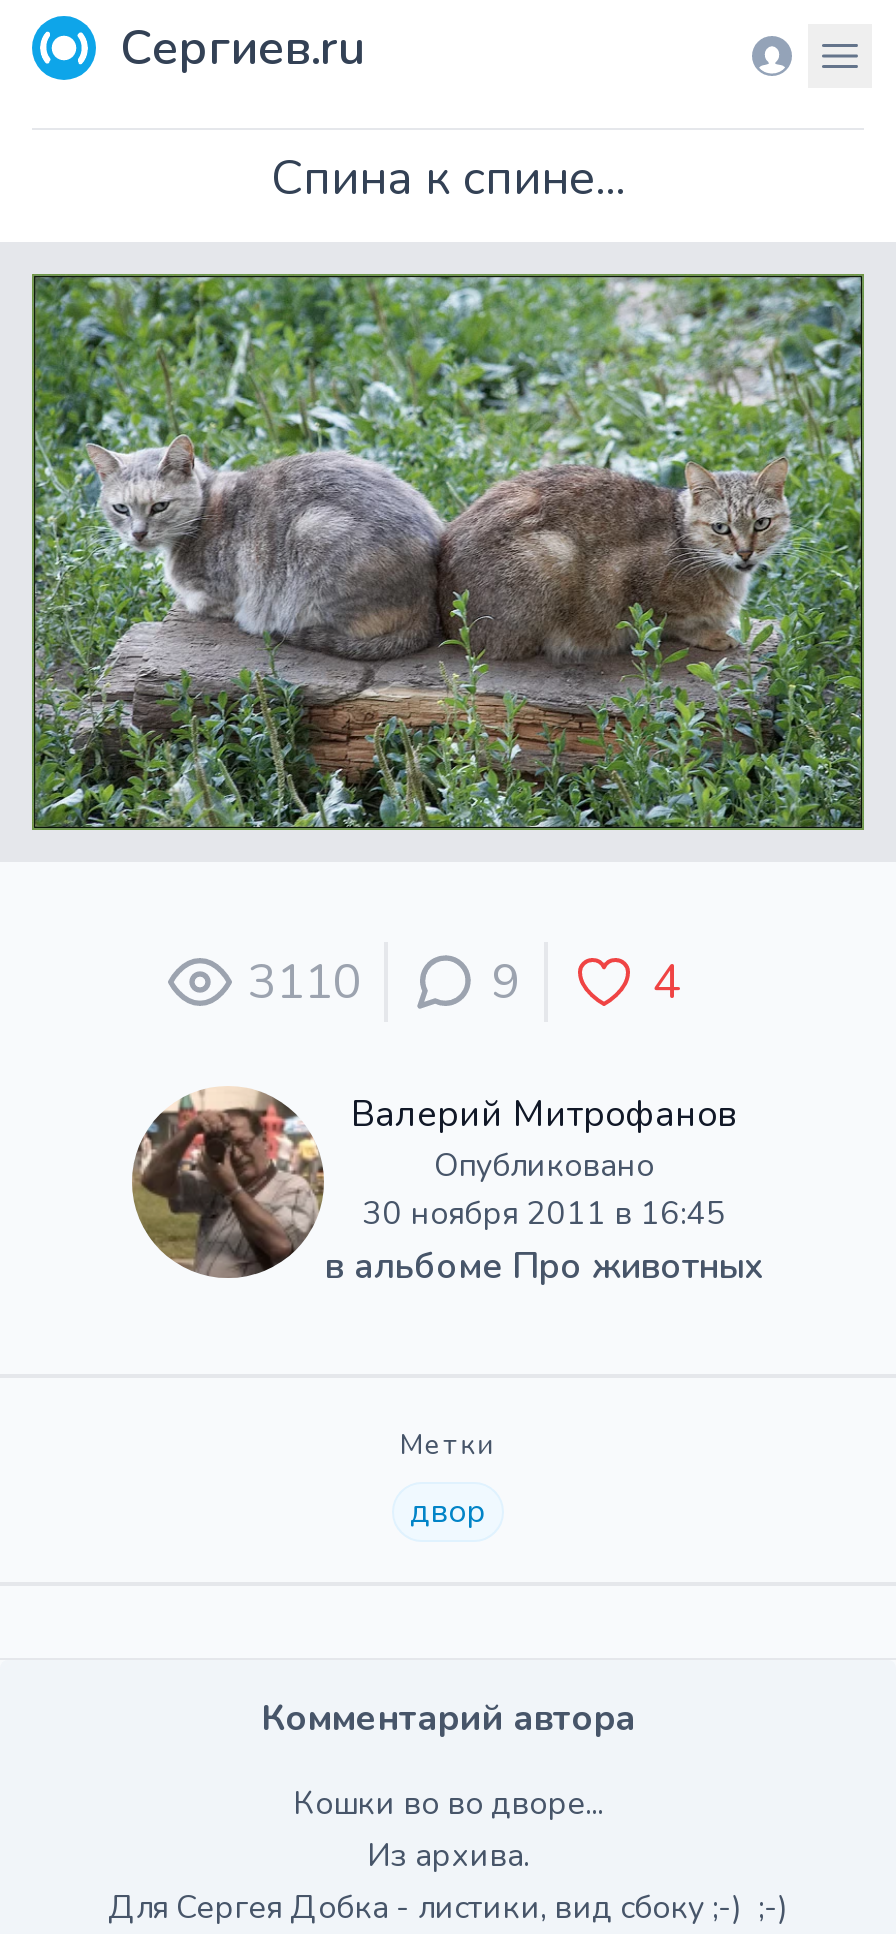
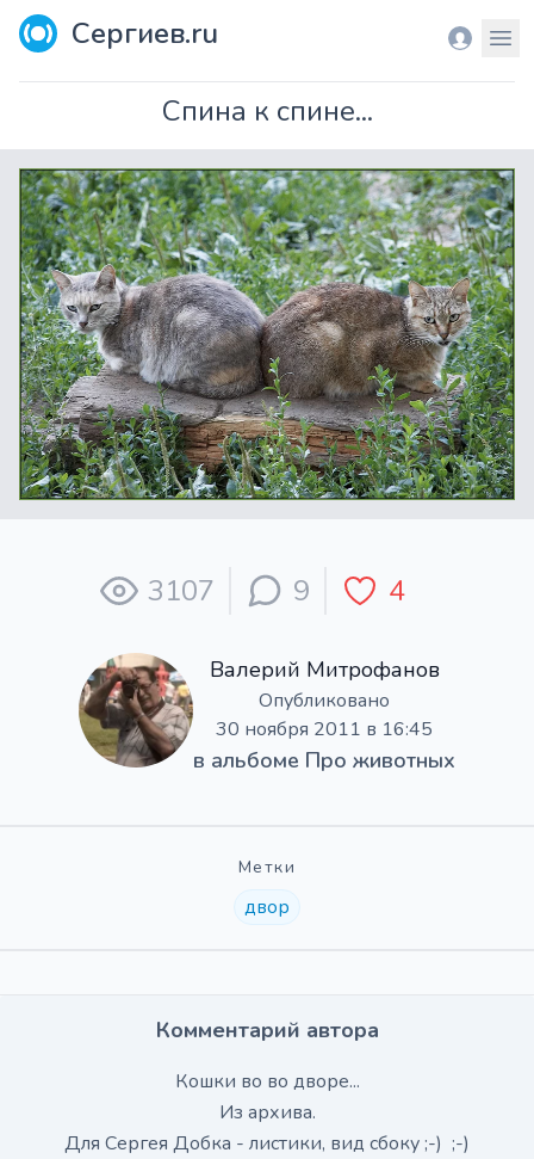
- 3110
+ 3107
